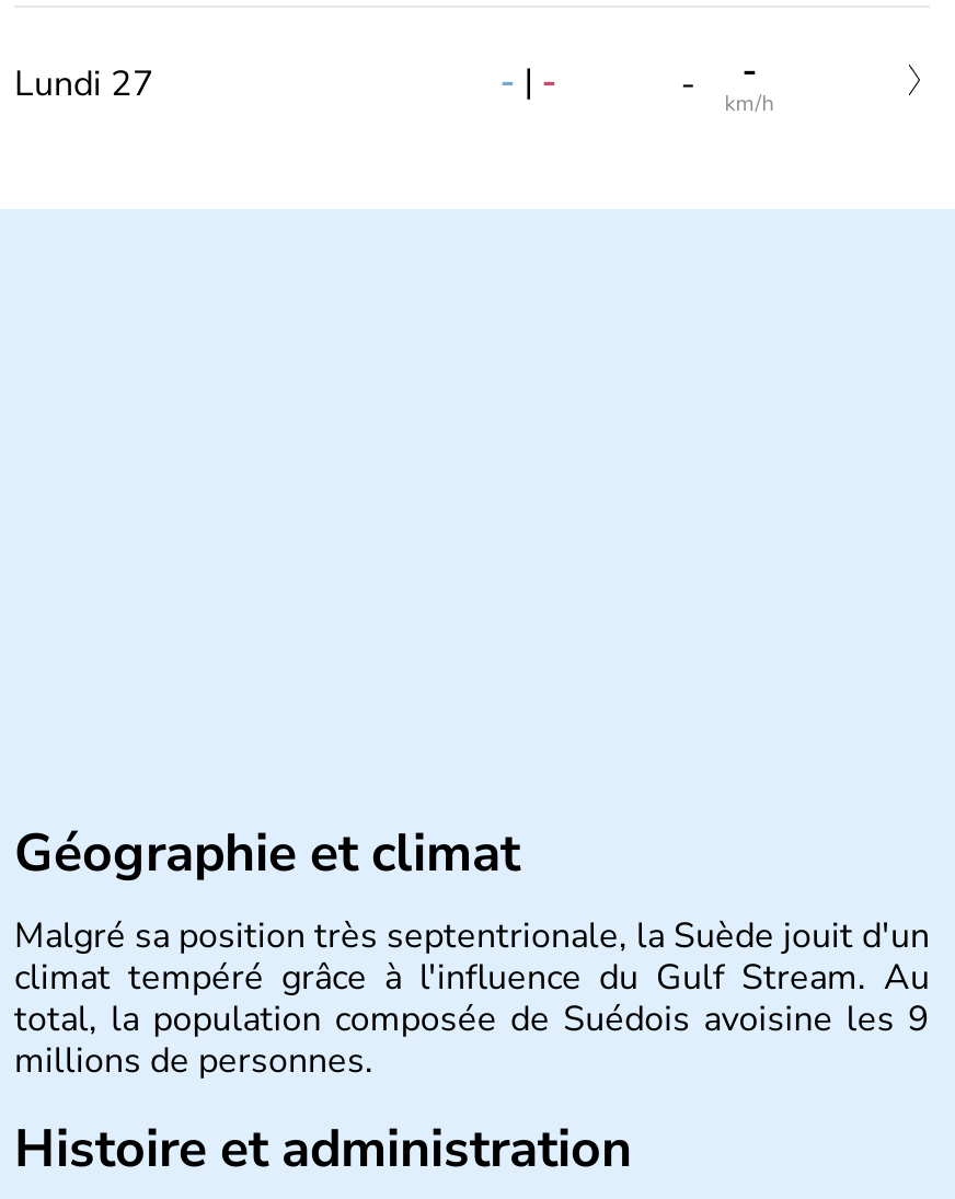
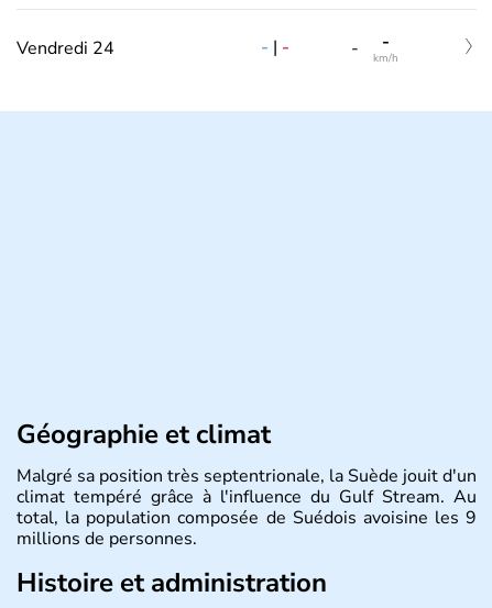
- Lundi 27
+ Vendredi 24
